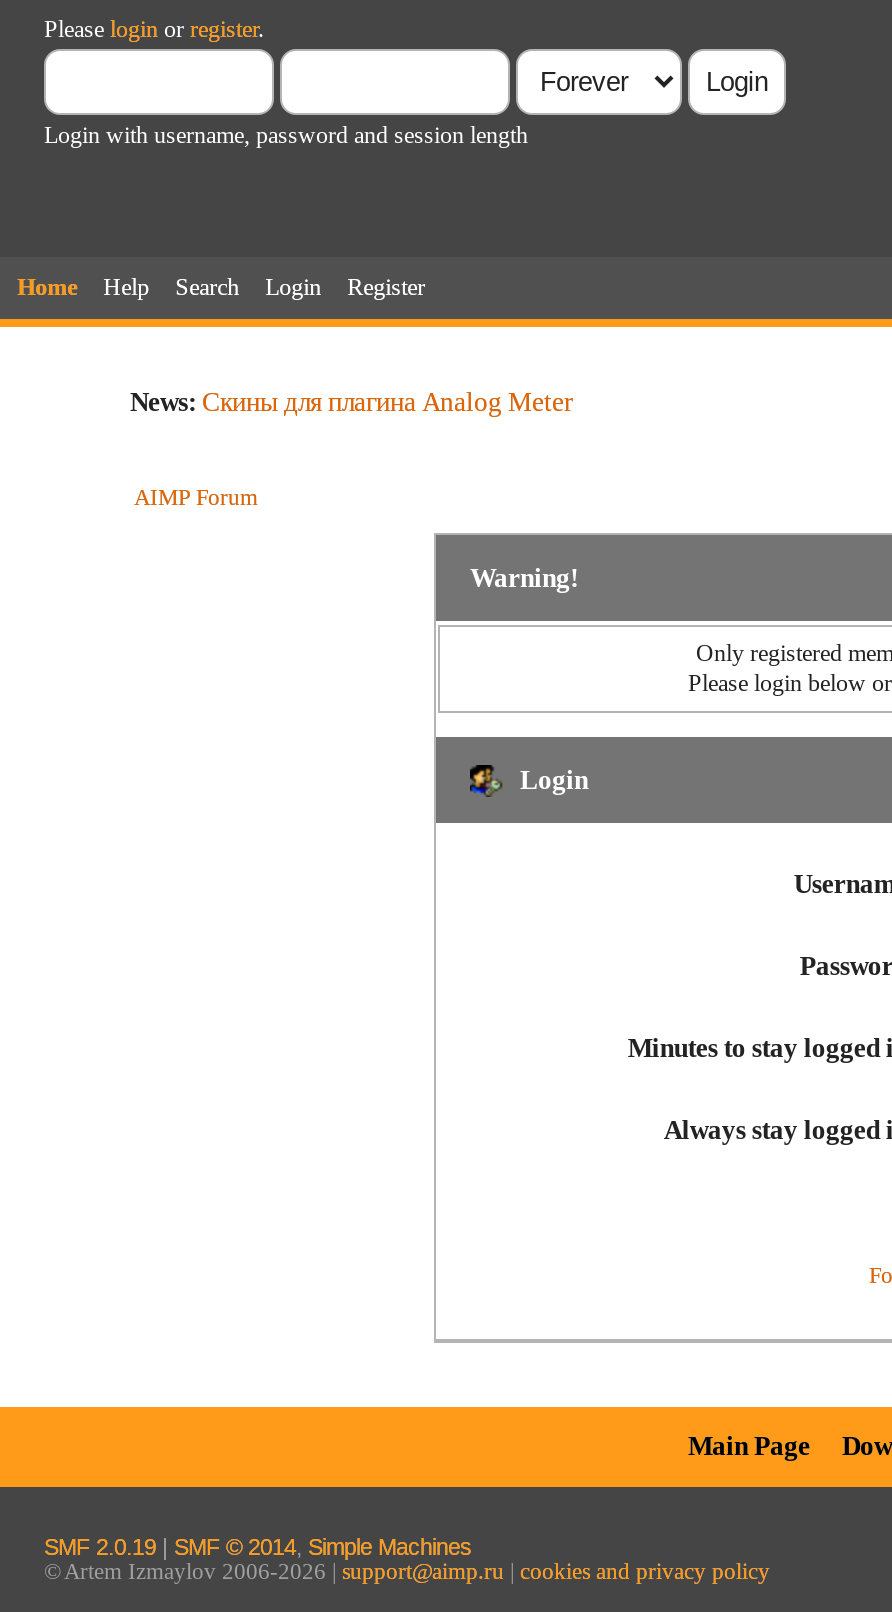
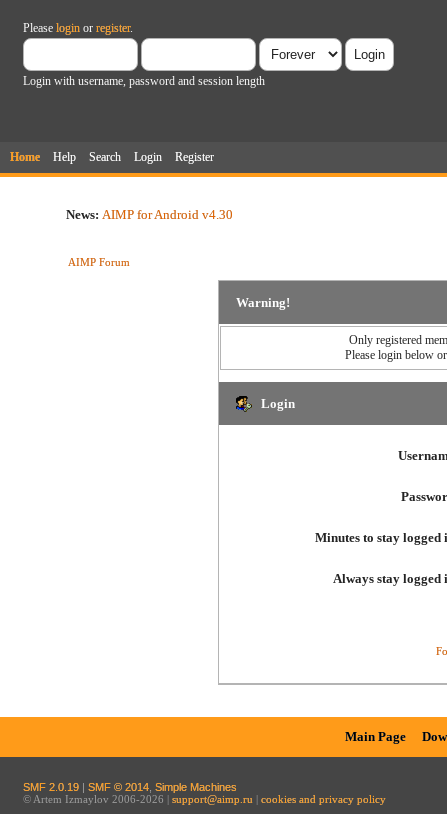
- News: Скины для плагина Analog Meter
+ News: AIMP for Android v4.30
